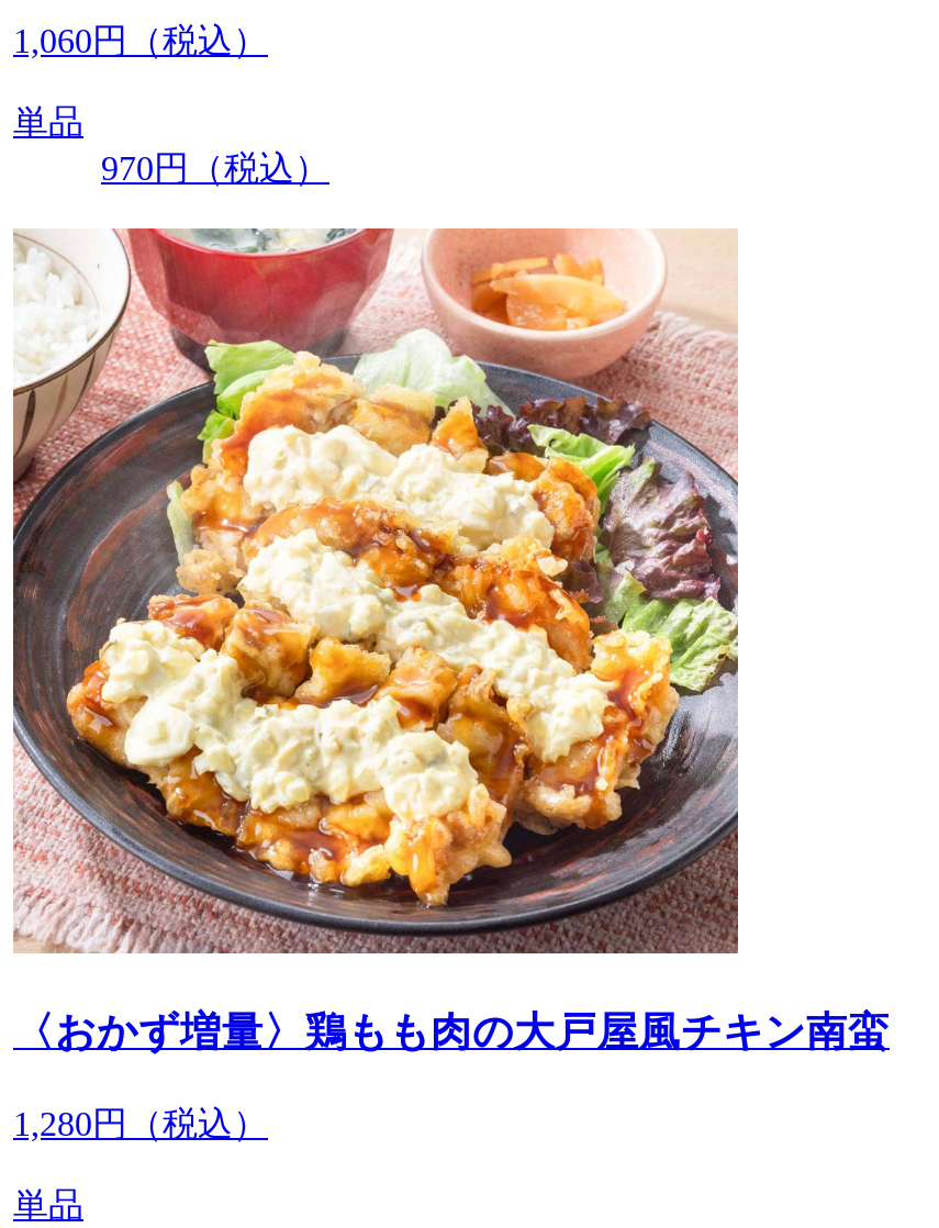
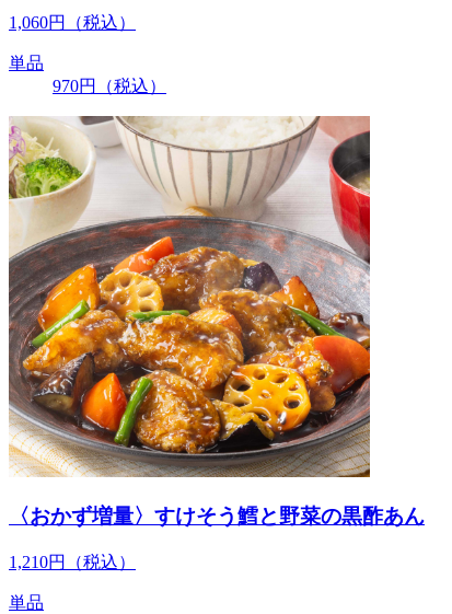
- [image]
- 〈おかず増量〉鶏もも肉の大戸屋風チキン南蛮
+ [image]
+ 〈おかず増量〉すけそう鱈と野菜の黒酢あん

- 1,280円（税込）
+ 1,210円（税込）
